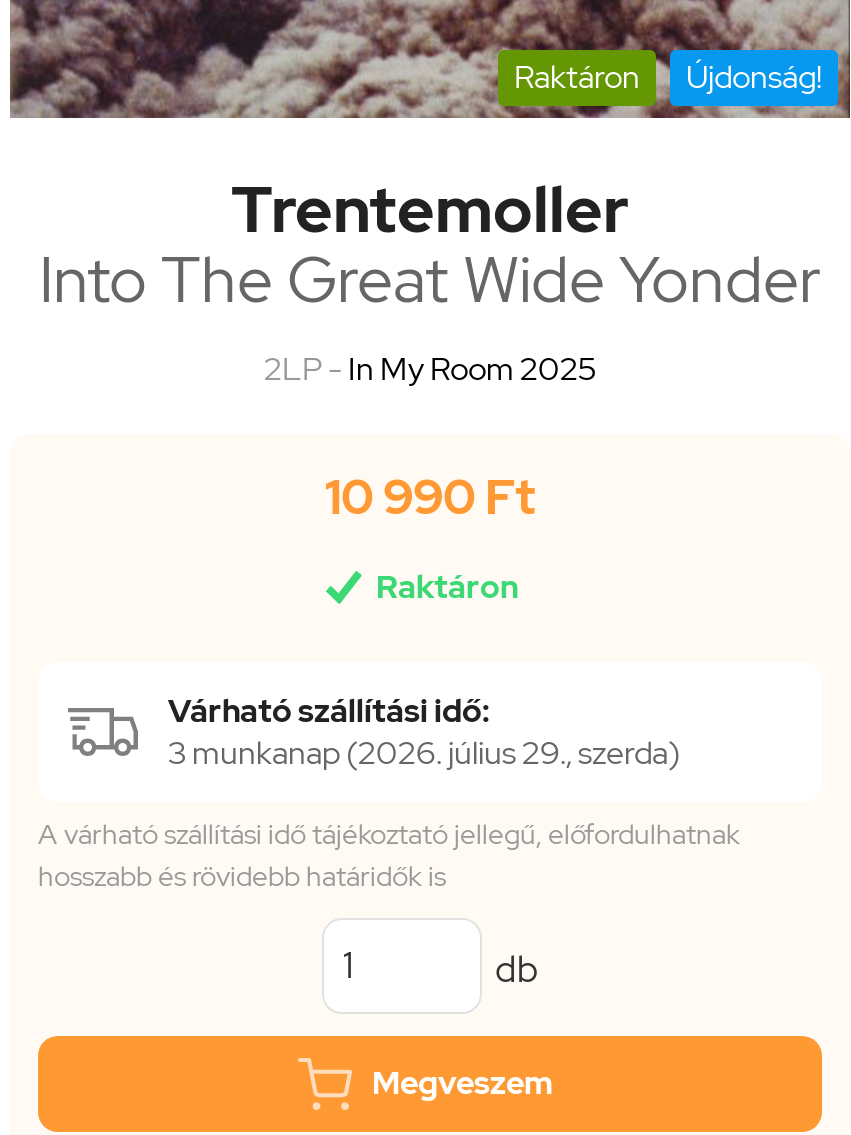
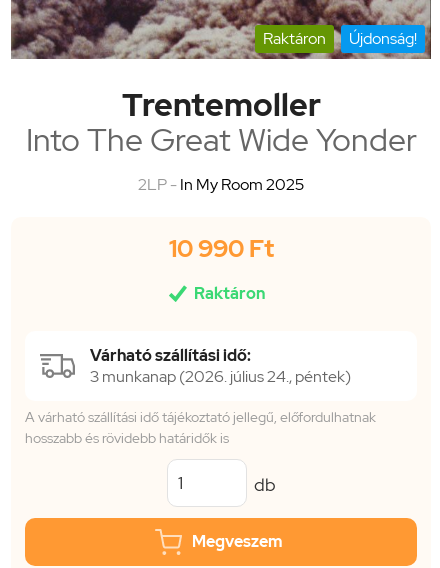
- 3 munkanap (2026. július 29., szerda)
+ 3 munkanap (2026. július 24., péntek)
